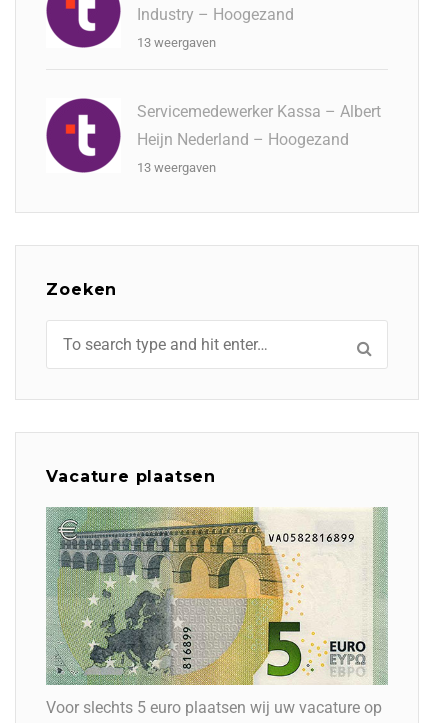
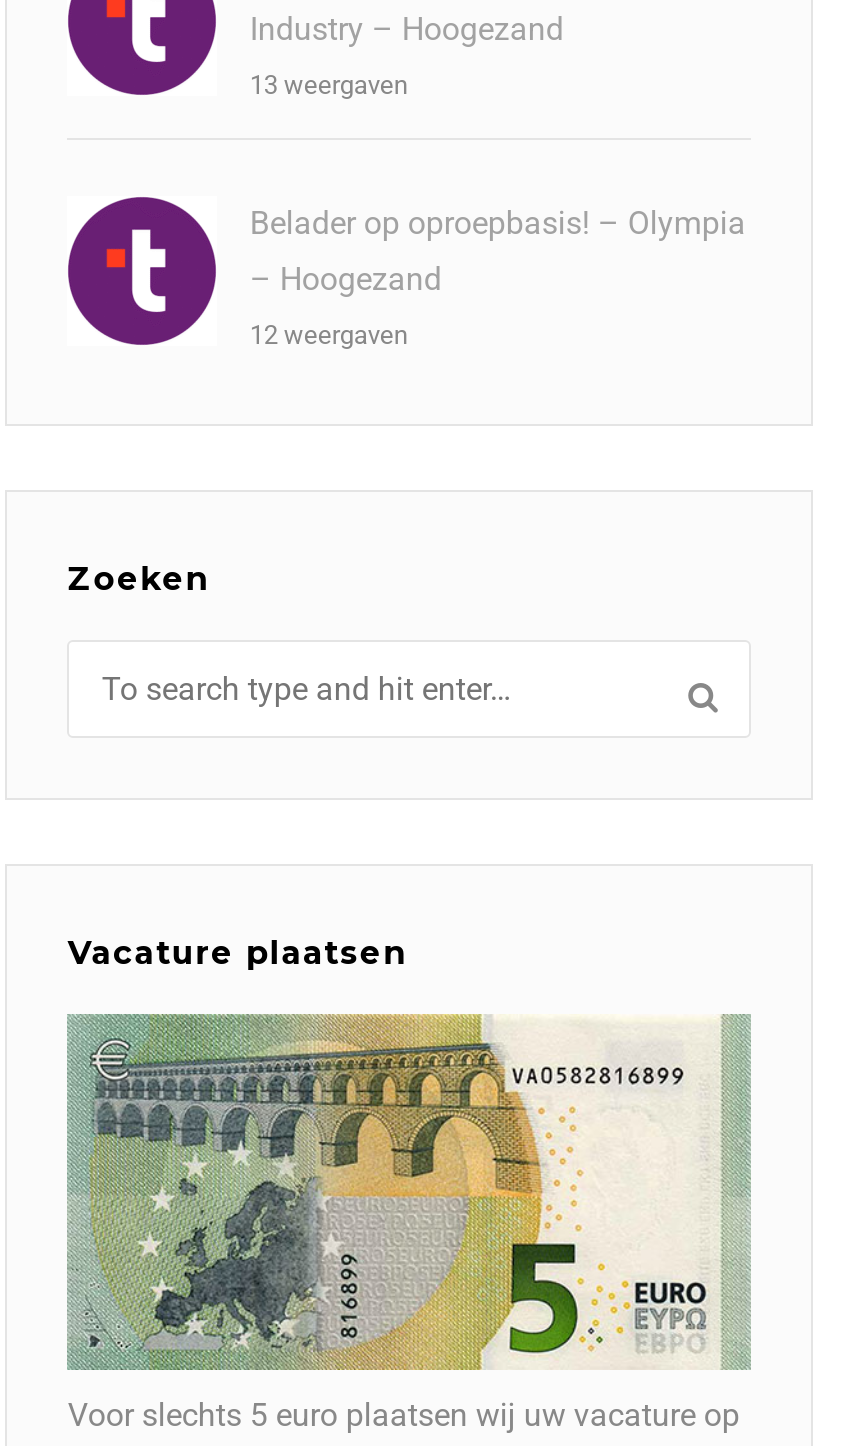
- Servicemedewerker Kassa – Albert
+ Belader op oproepbasis! – Olympia

- Heijn Nederland – Hoogezand
+ – Hoogezand

- 13 weergaven
+ 12 weergaven
